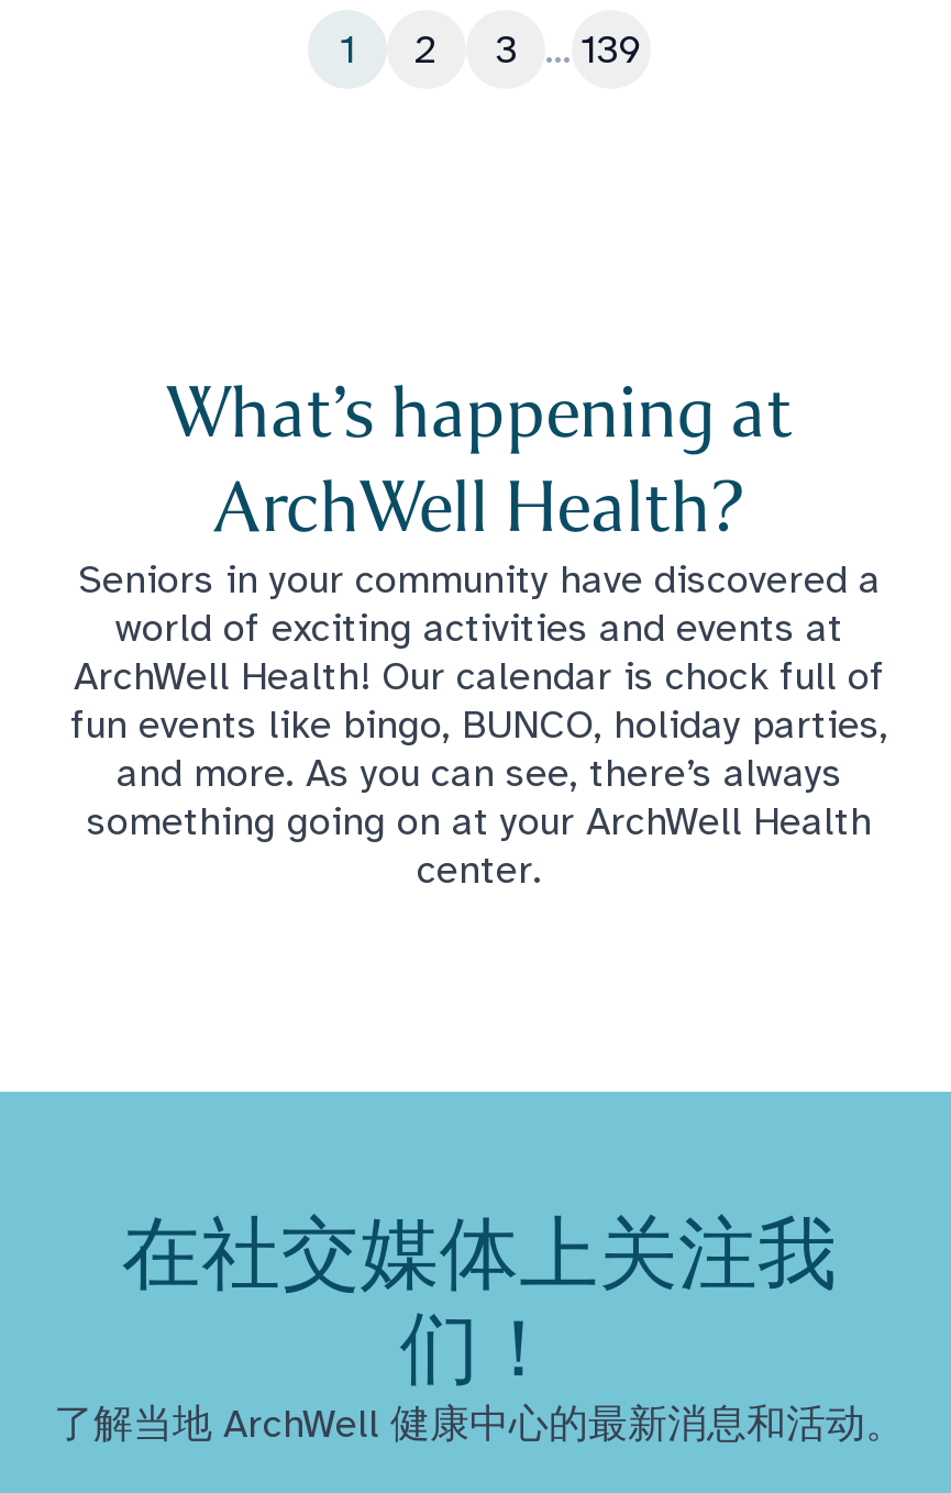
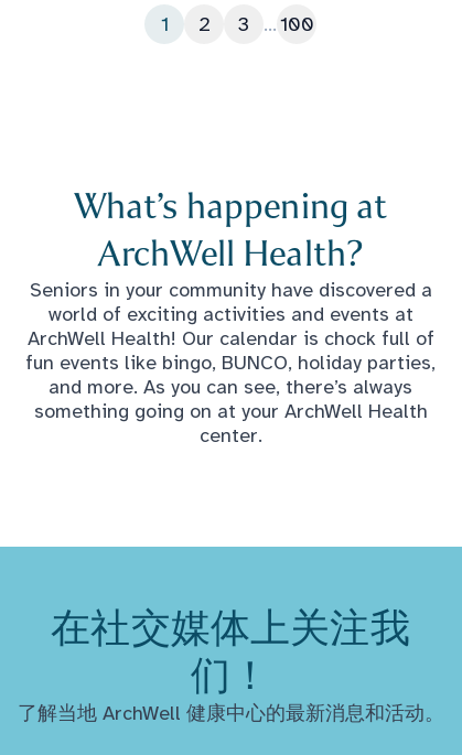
- 1 2 3 ... 139
+ 1 2 3 ... 100
